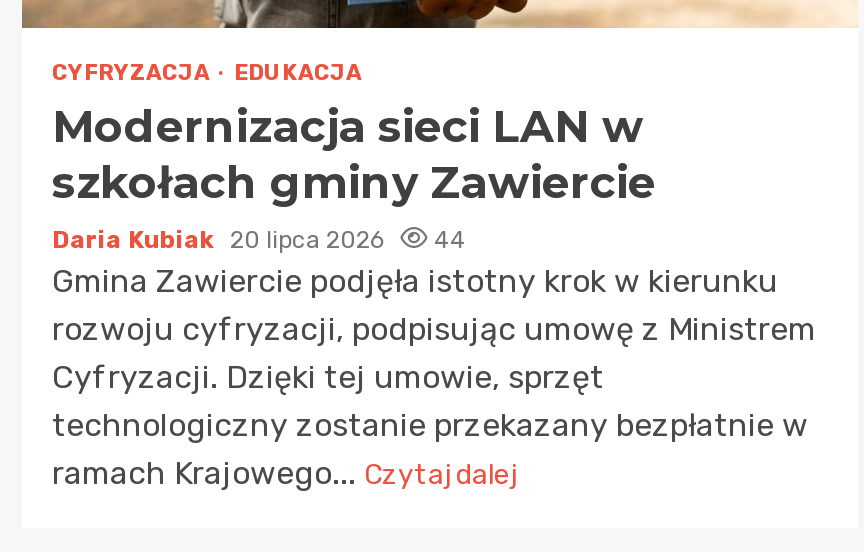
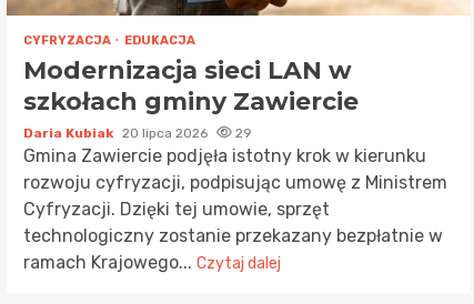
- Daria Kubiak 20 lipca 2026 44
+ Daria Kubiak 20 lipca 2026 29
